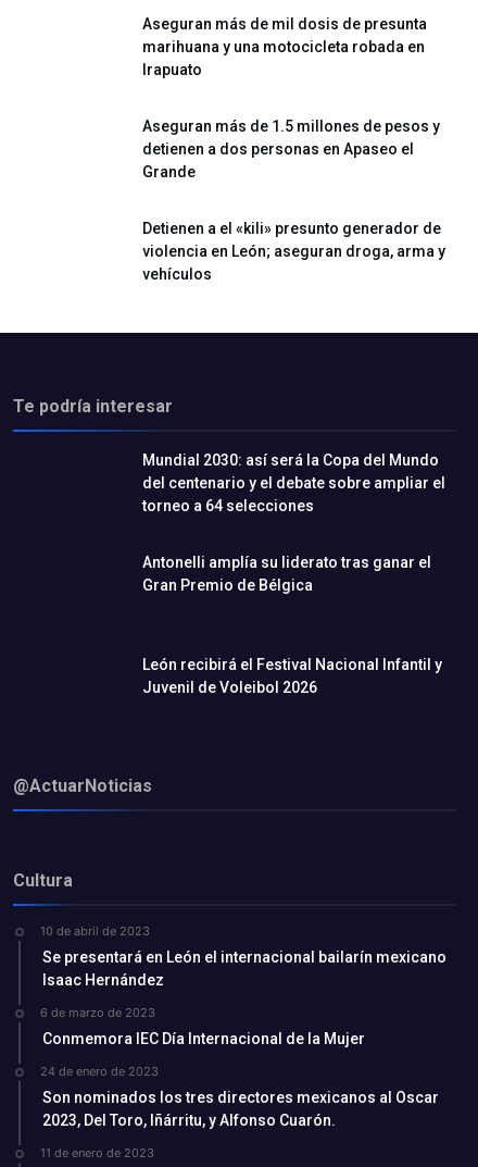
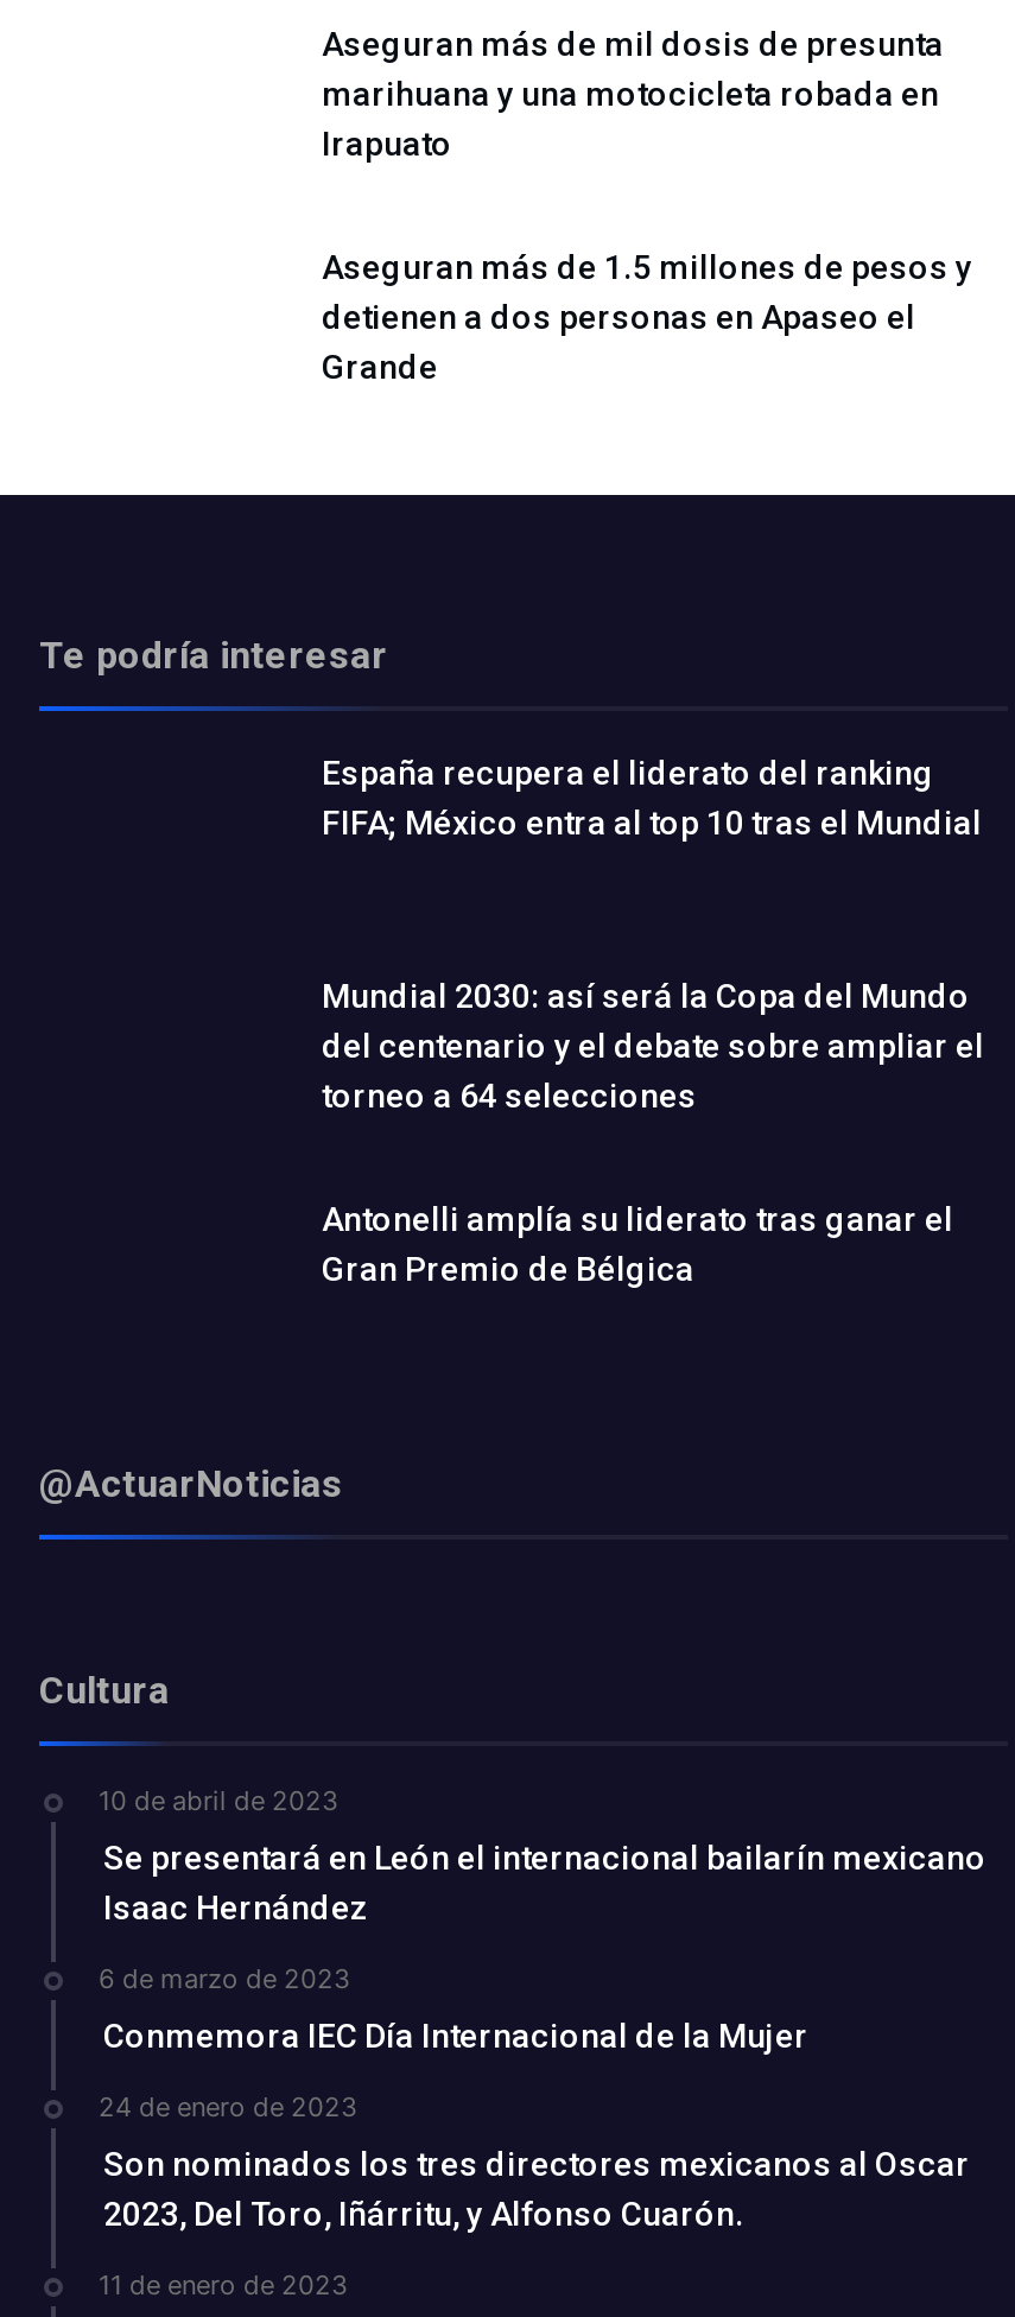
- Detienen a el «kili» presunto generador de
- violencia en León; aseguran droga, arma y
- vehículos

+ España recupera el liderato del ranking
+ FIFA; México entra al top 10 tras el Mundial

- León recibirá el Festival Nacional Infantil y
- Juvenil de Voleibol 2026
